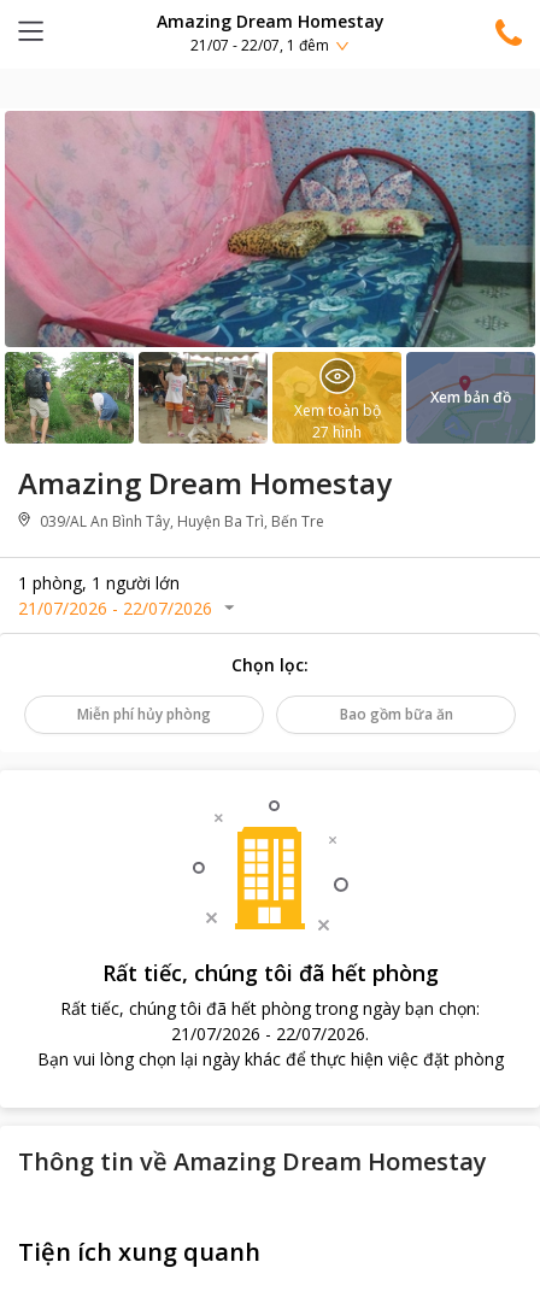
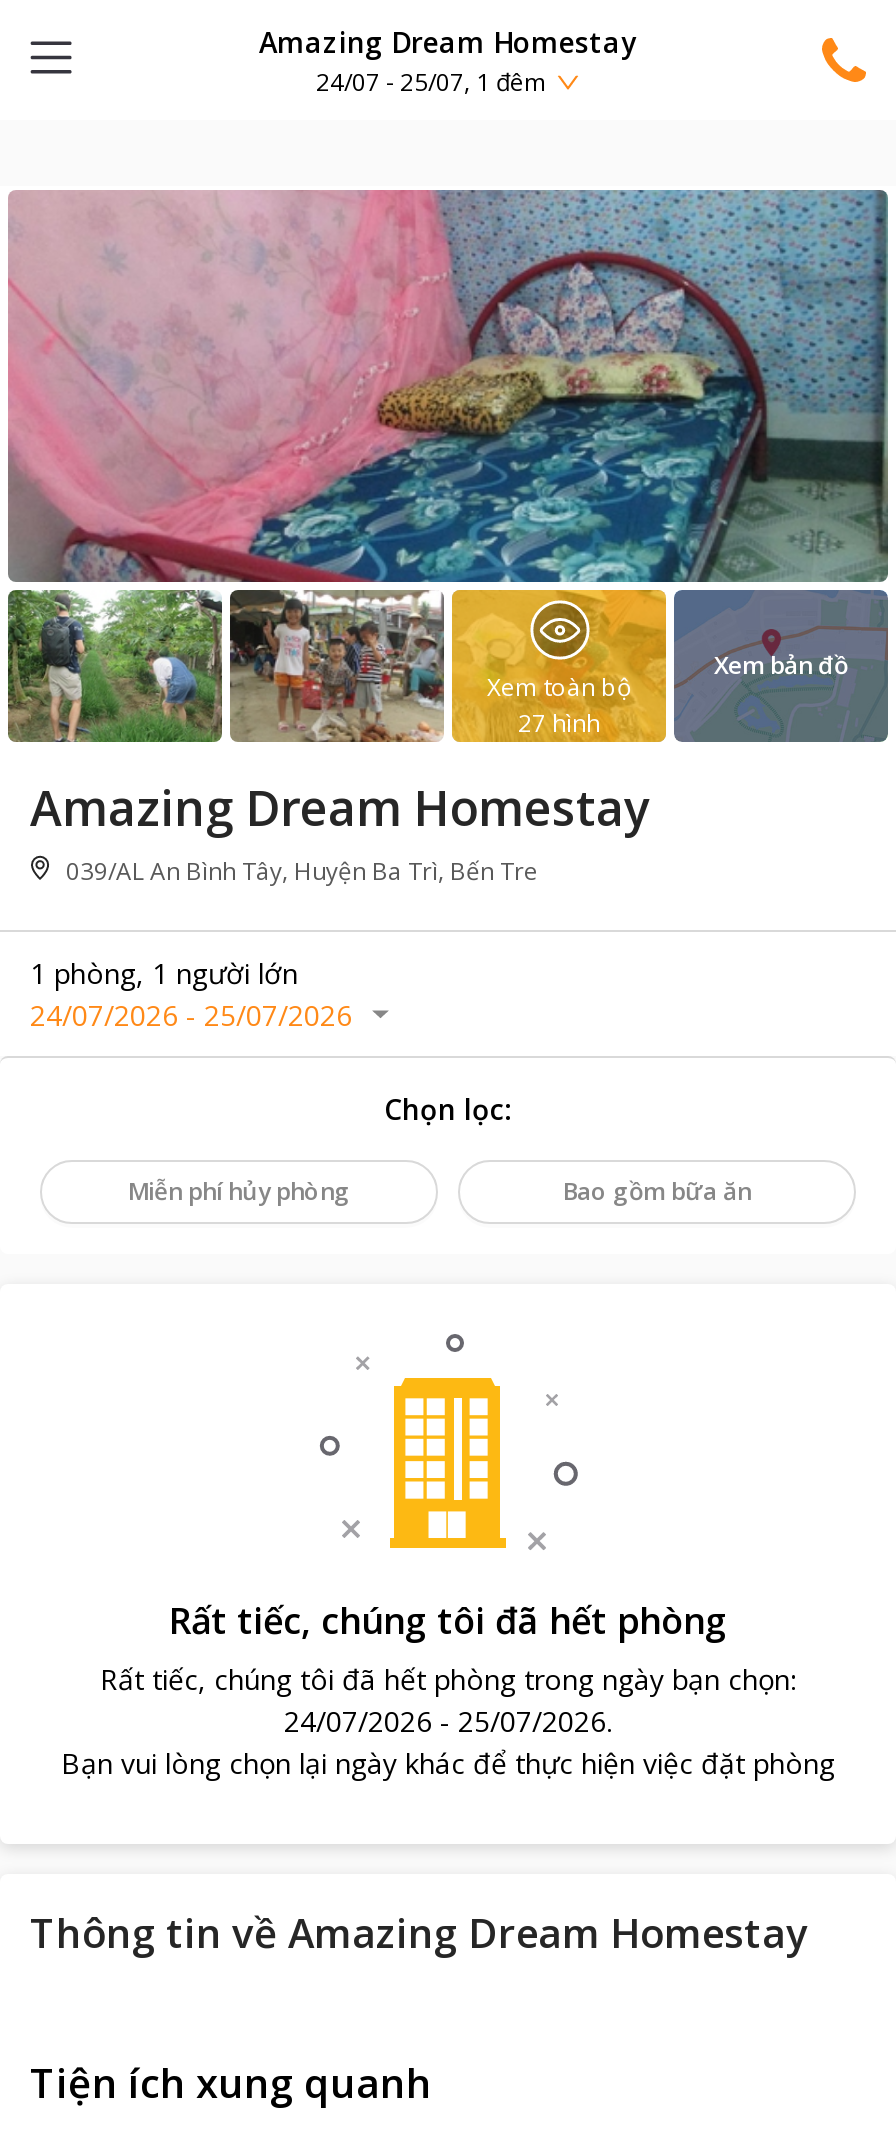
- 21/07 - 22/07, 1 đêm
+ 24/07 - 25/07, 1 đêm

- 21/07/2026 - 22/07/2026
+ 24/07/2026 - 25/07/2026

- 21/07/2026 - 22/07/2026.
+ 24/07/2026 - 25/07/2026.
